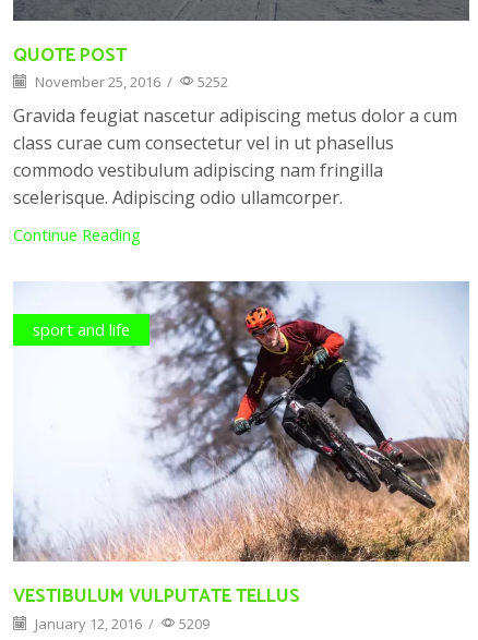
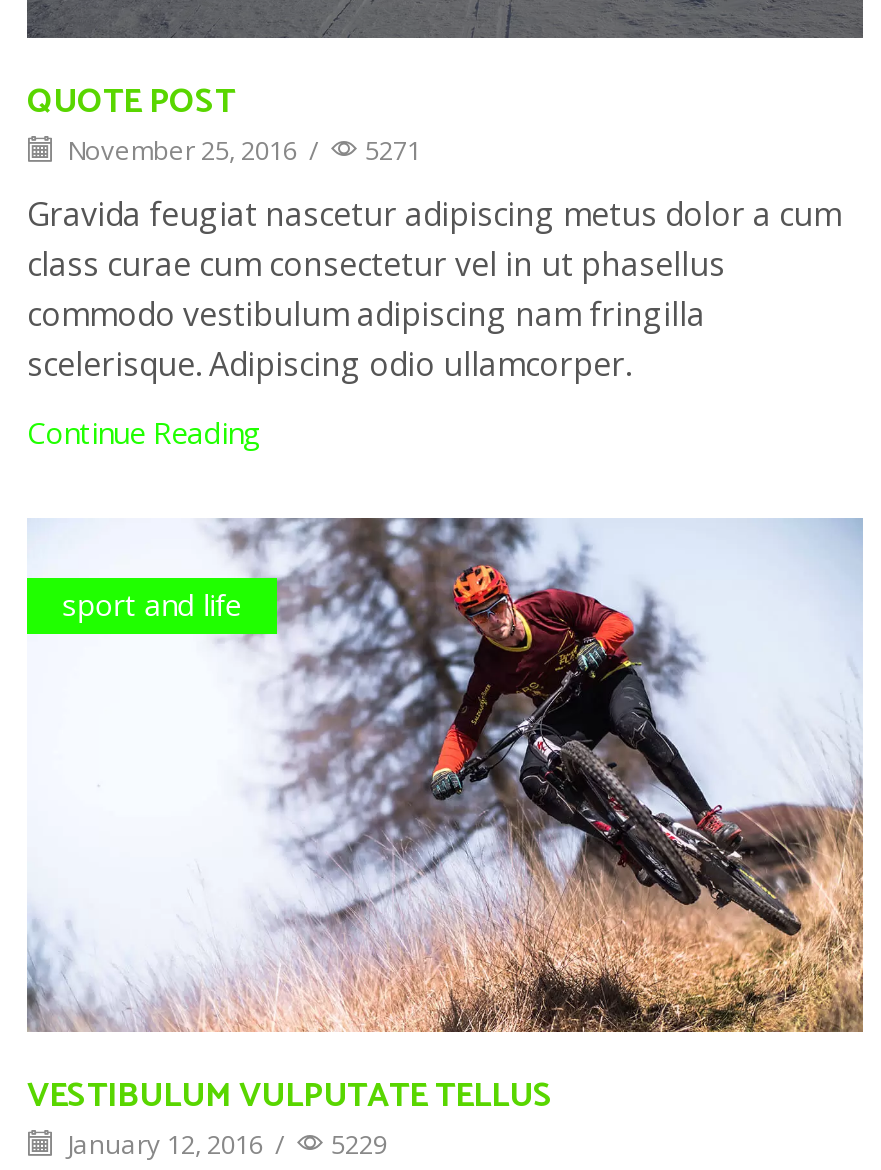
- November 25, 2016 / 5252
+ November 25, 2016 / 5271

- January 12, 2016 / 5209
+ January 12, 2016 / 5229
